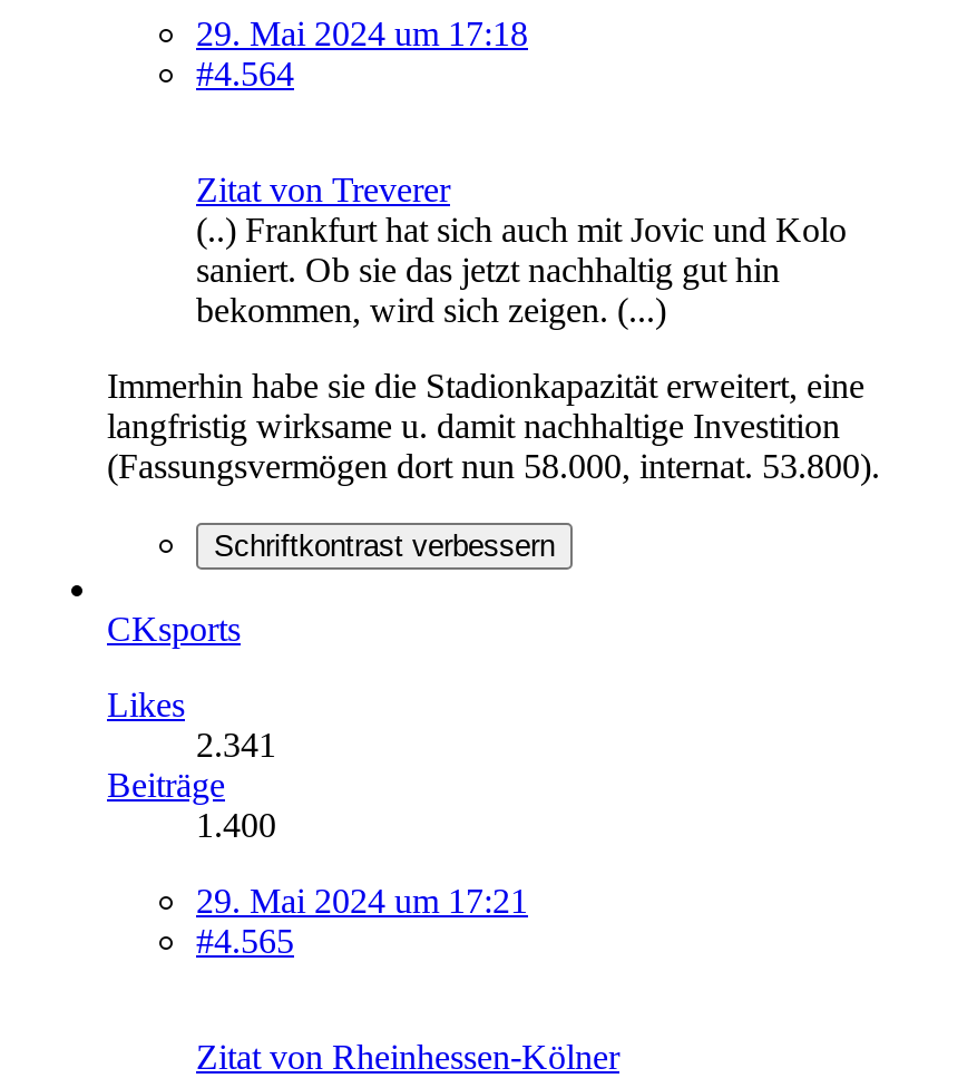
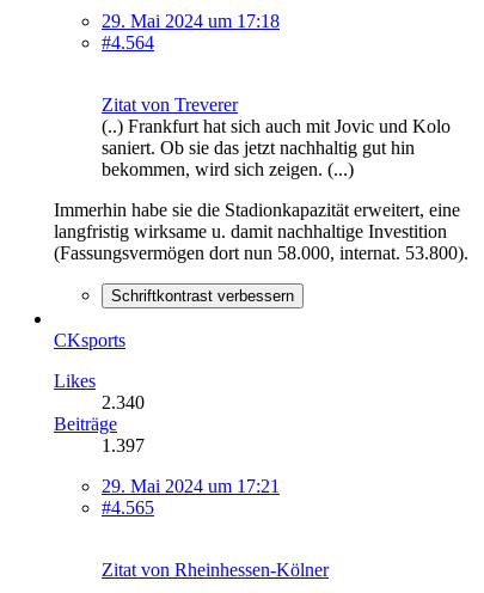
- 2.341
+ 2.340

- 1.400
+ 1.397
